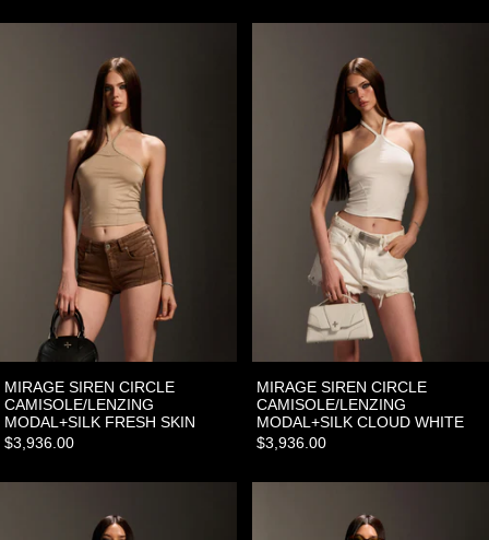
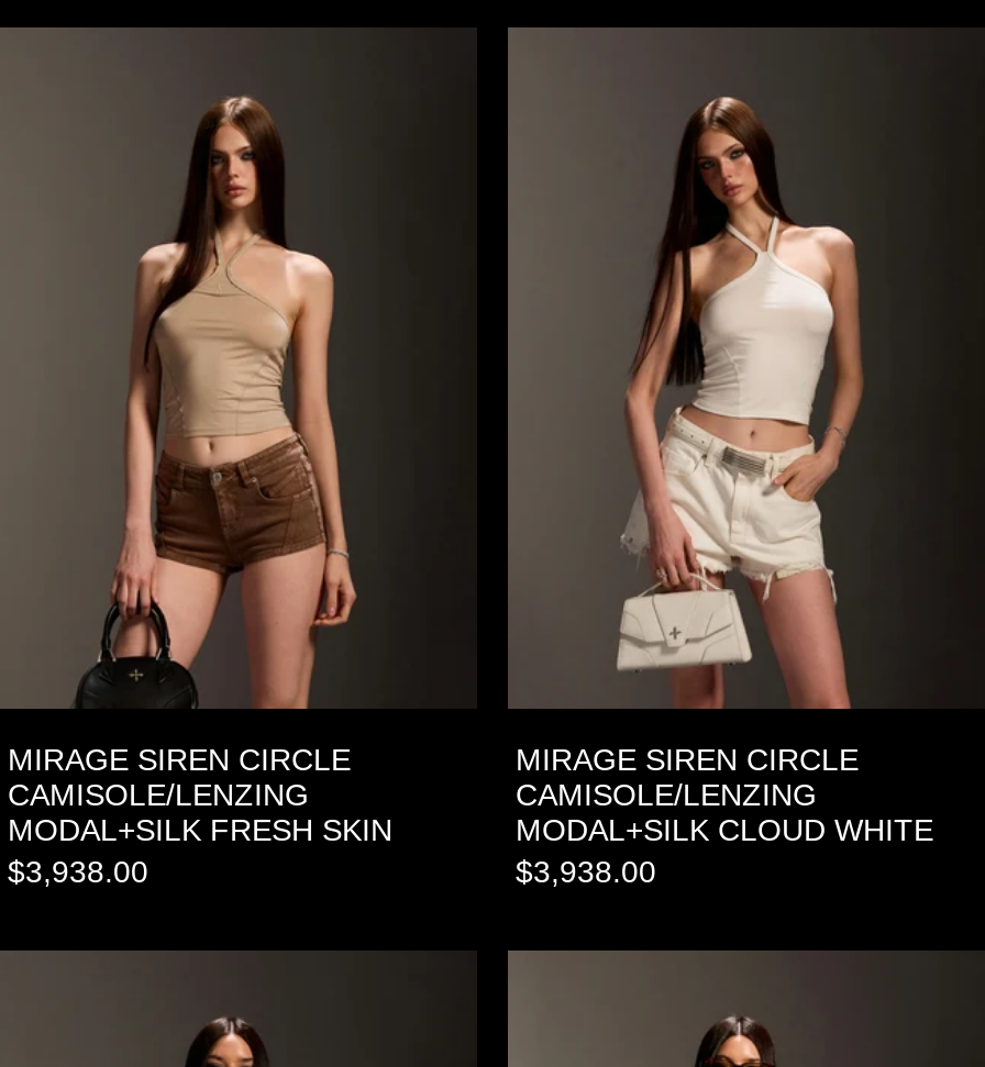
- $3,936.00
+ $3,938.00

- $3,936.00
+ $3,938.00
